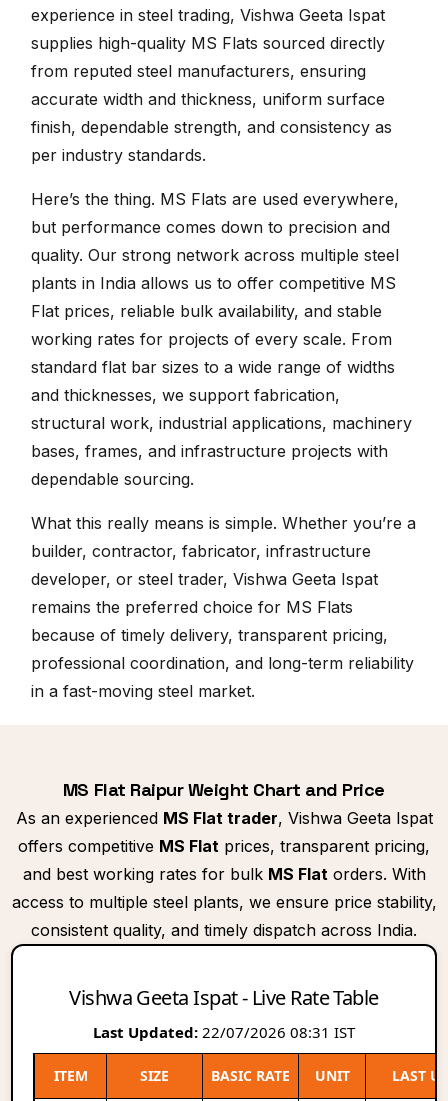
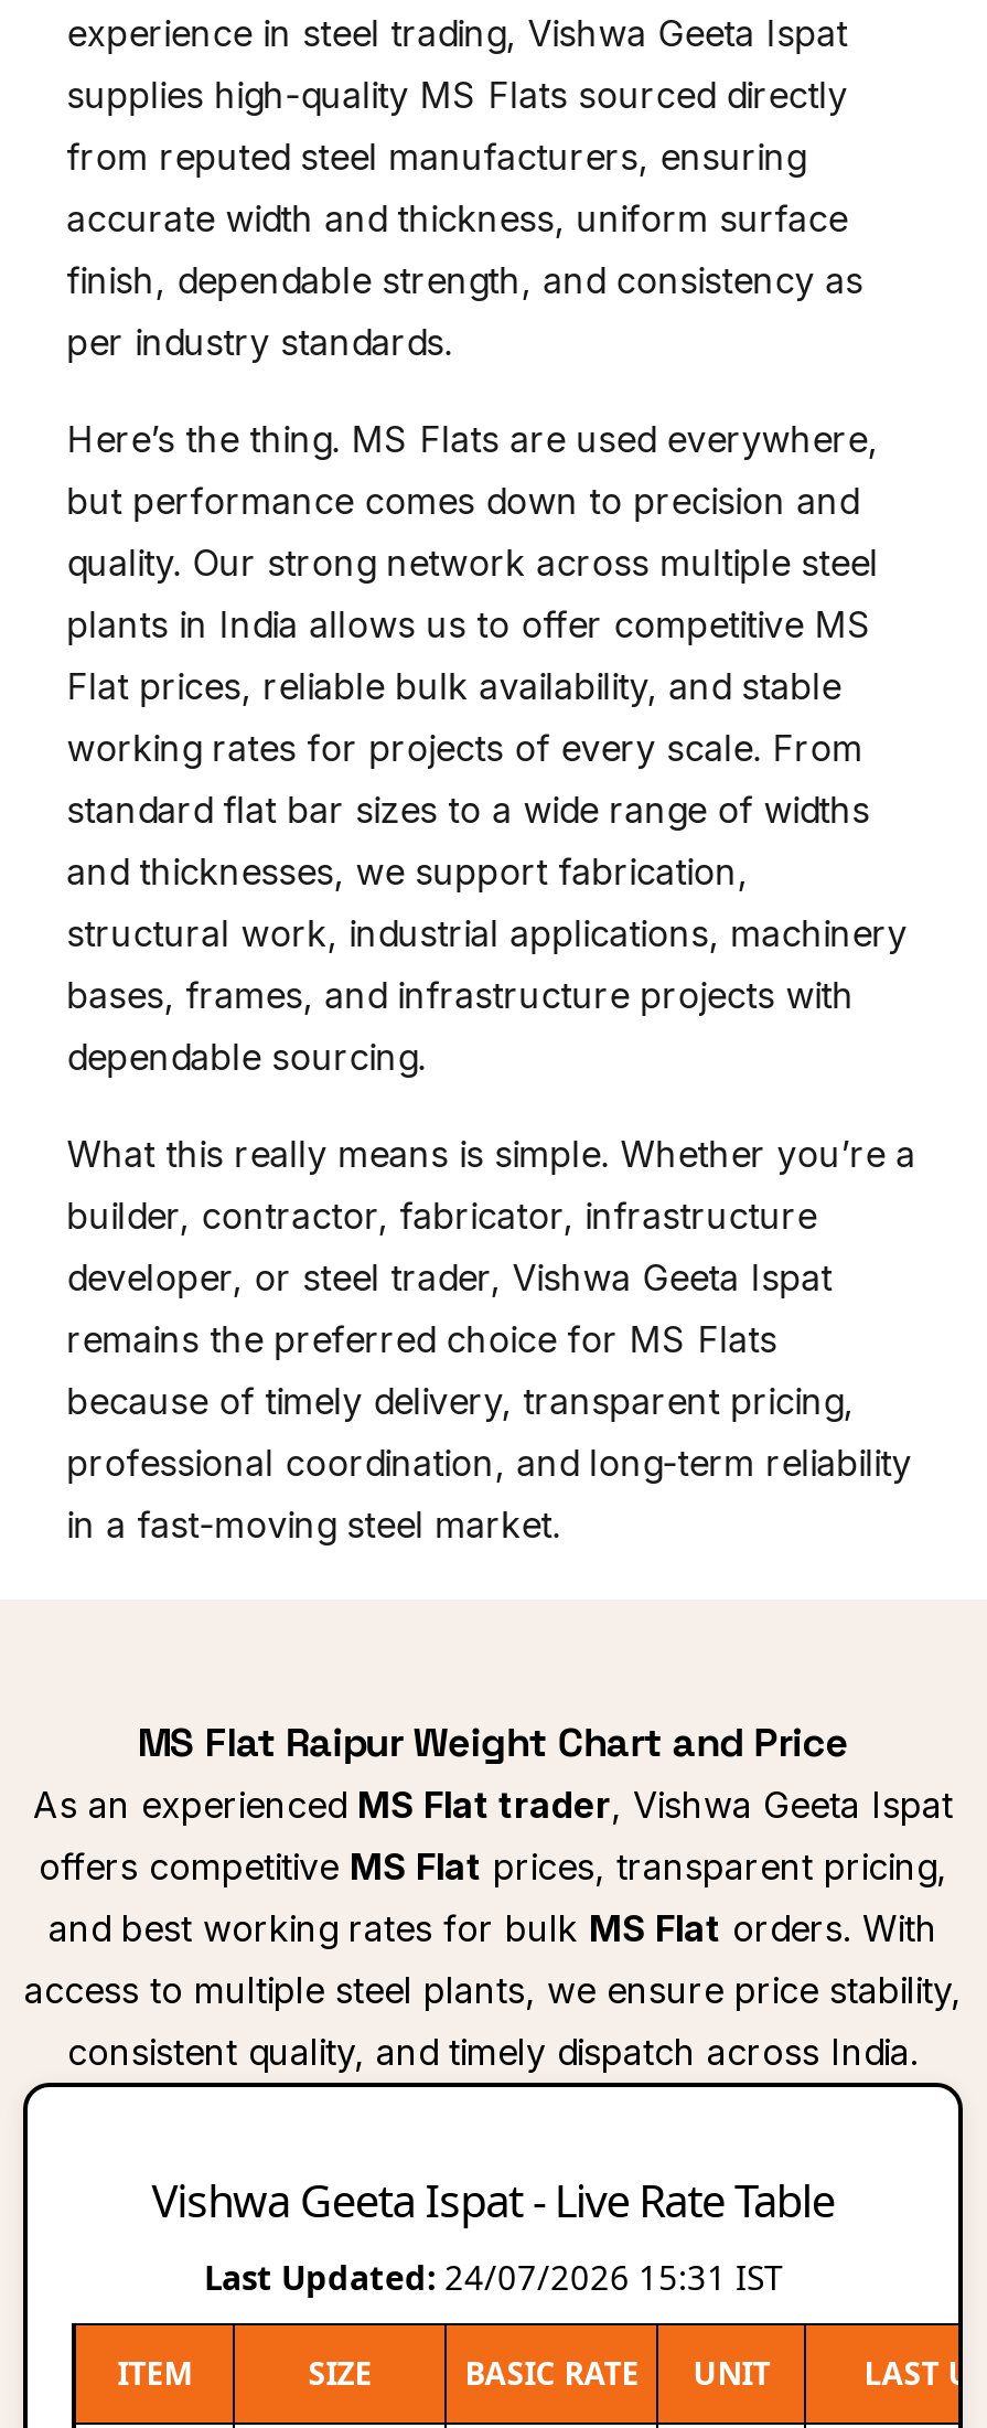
- Last Updated: 22/07/2026 08:31 IST
+ Last Updated: 24/07/2026 15:31 IST
